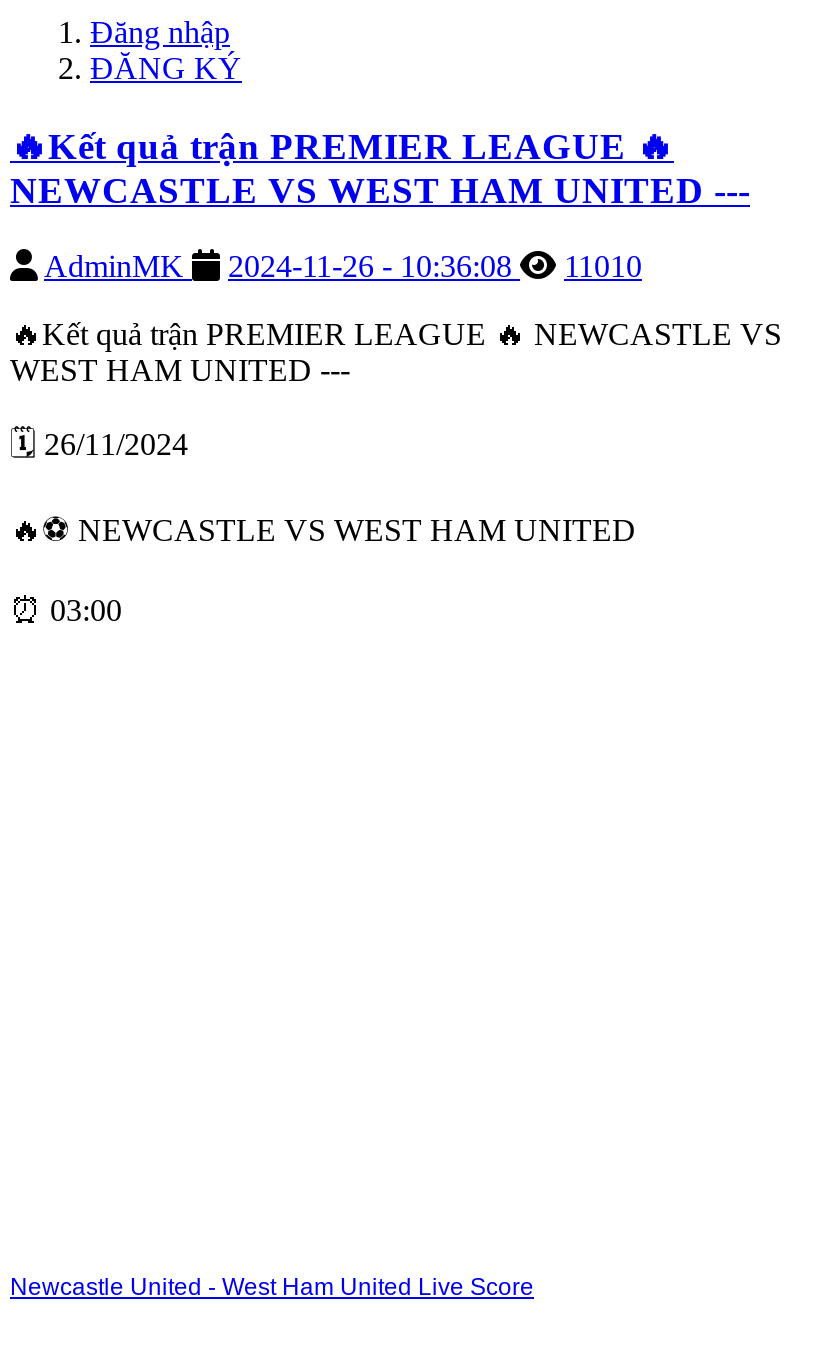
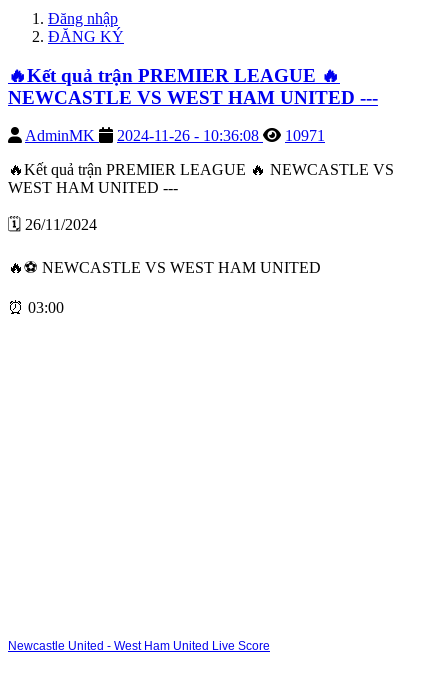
- AdminMK 2024-11-26 - 10:36:08 11010
+ AdminMK 2024-11-26 - 10:36:08 10971
